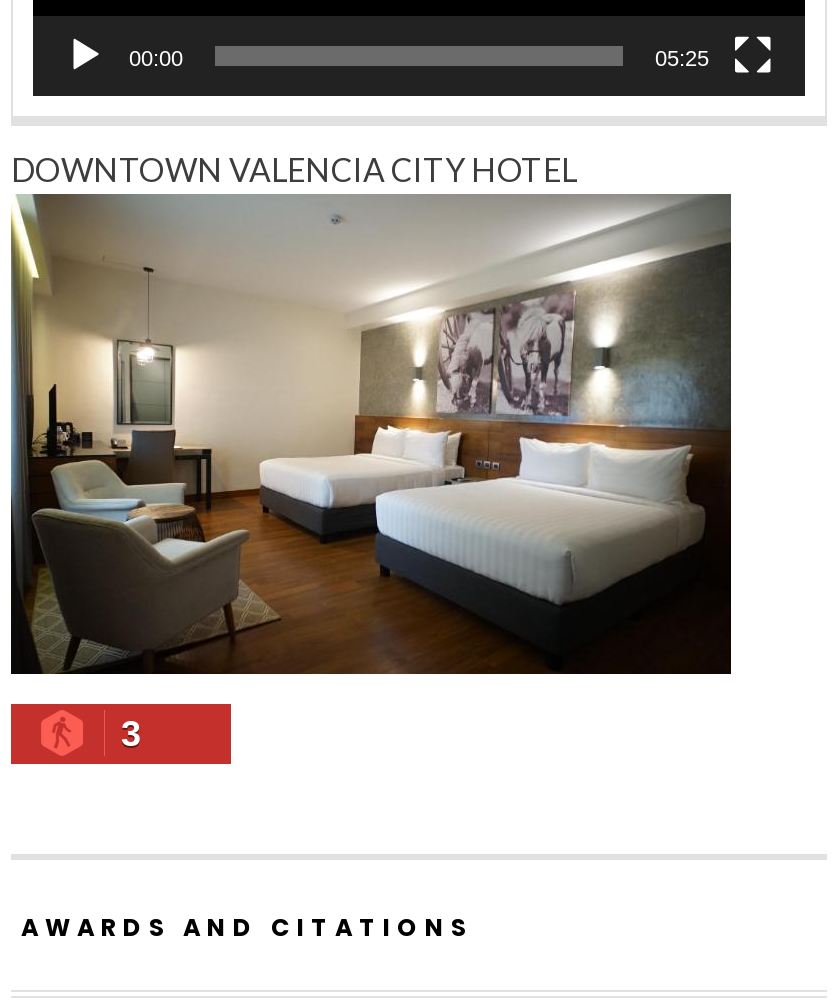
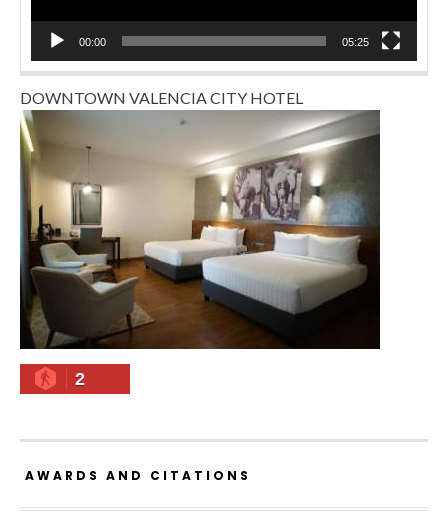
- 3
+ 2
